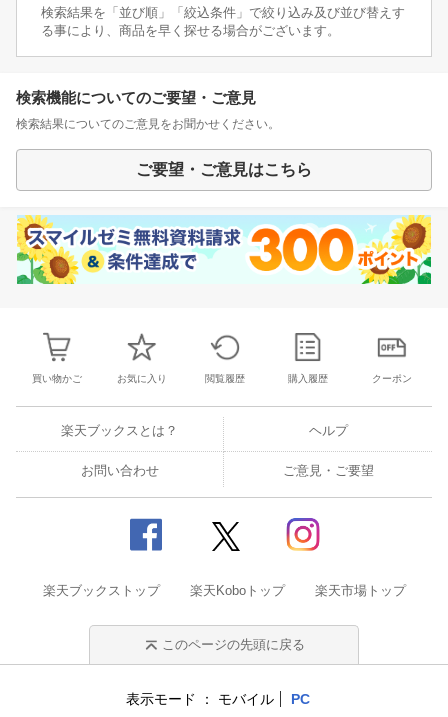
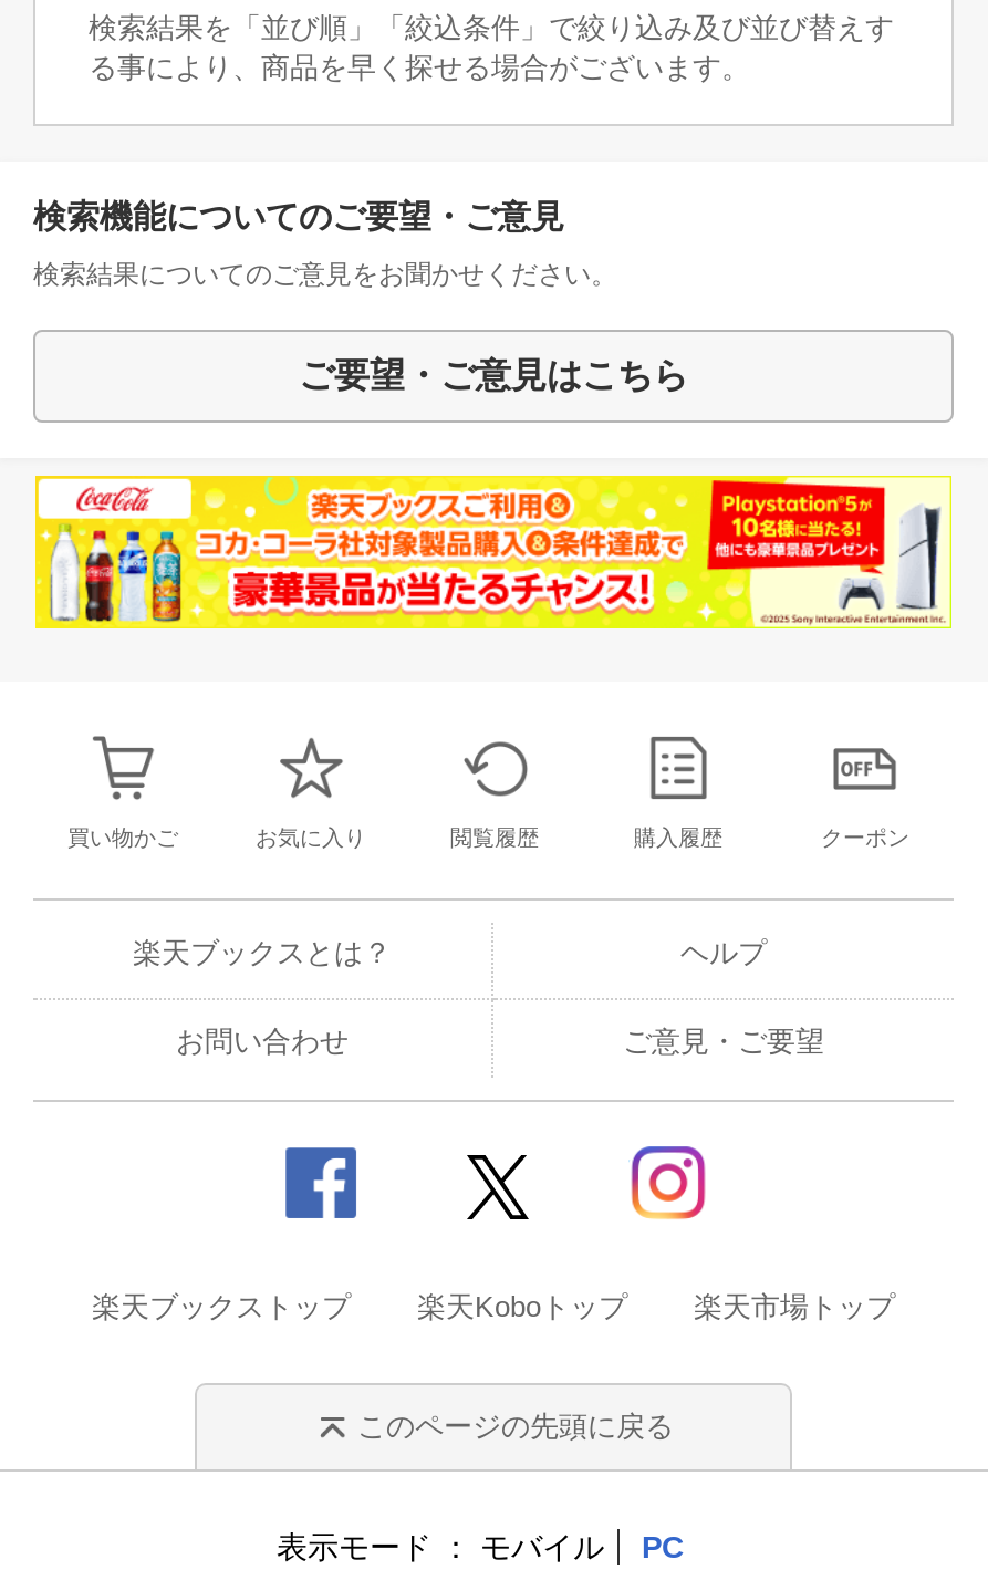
- [image]
+ [image]
